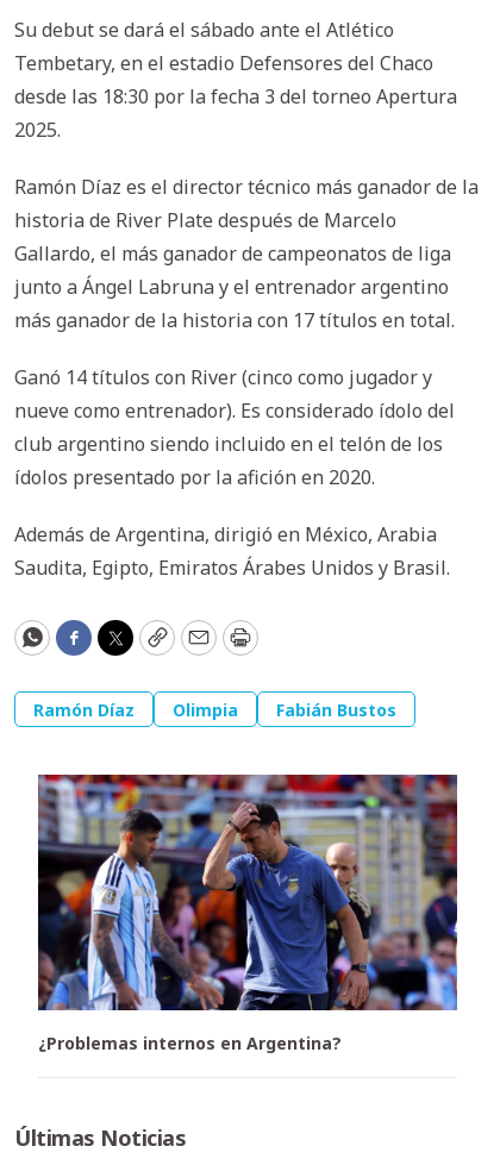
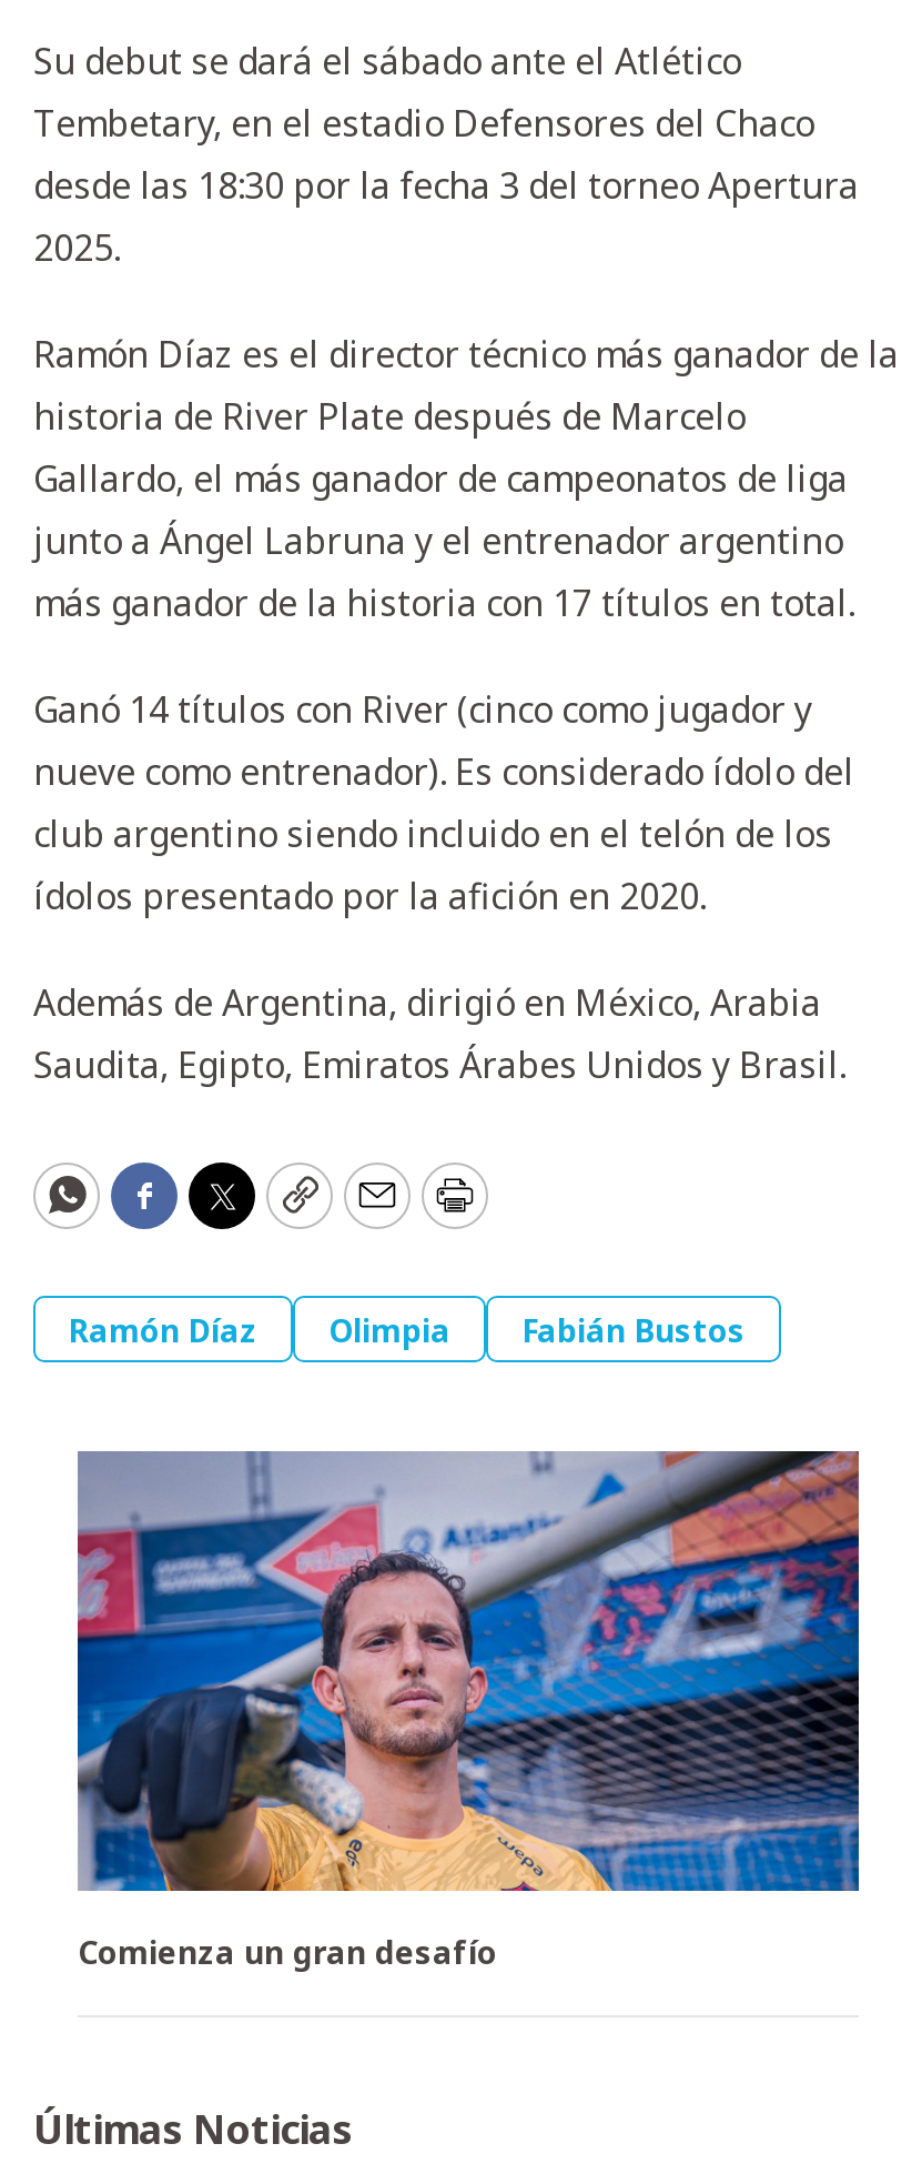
- [image]
- ¿Problemas internos en Argentina?
+ [image]
+ Comienza un gran desafío
